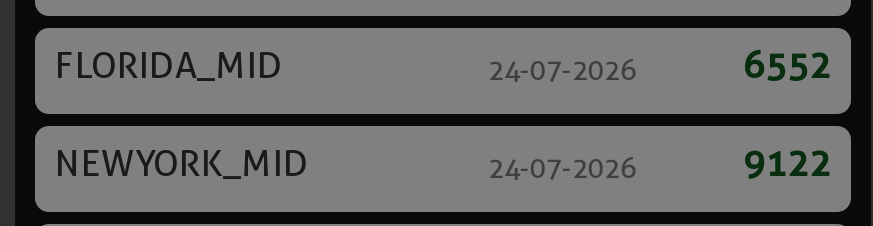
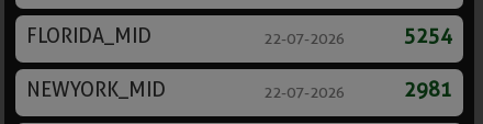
- 24-07-2026
+ 22-07-2026

- 6552
+ 5254

- 24-07-2026
+ 22-07-2026

- 9122
+ 2981
